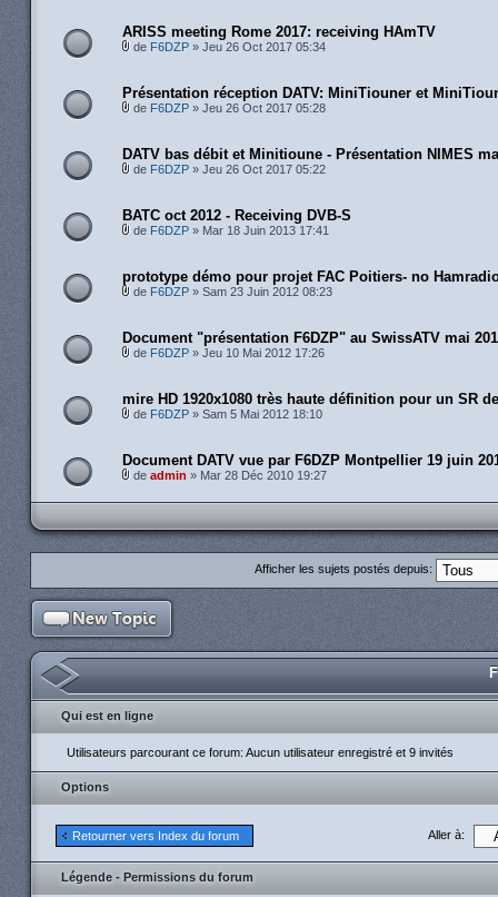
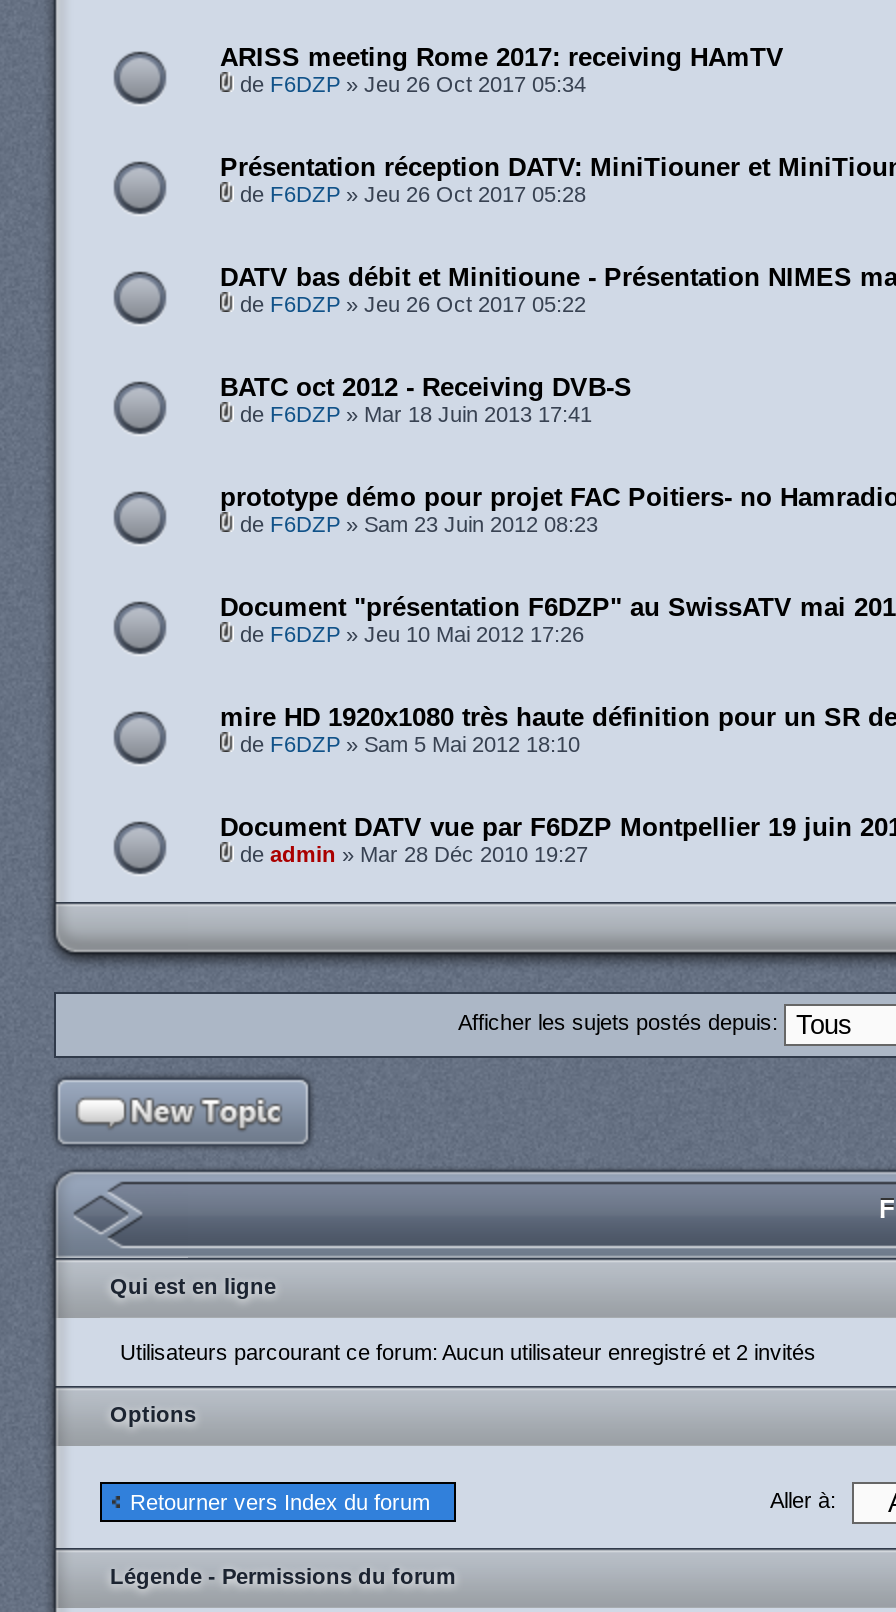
- Utilisateurs parcourant ce forum: Aucun utilisateur enregistré et 9 invités
+ Utilisateurs parcourant ce forum: Aucun utilisateur enregistré et 2 invités
